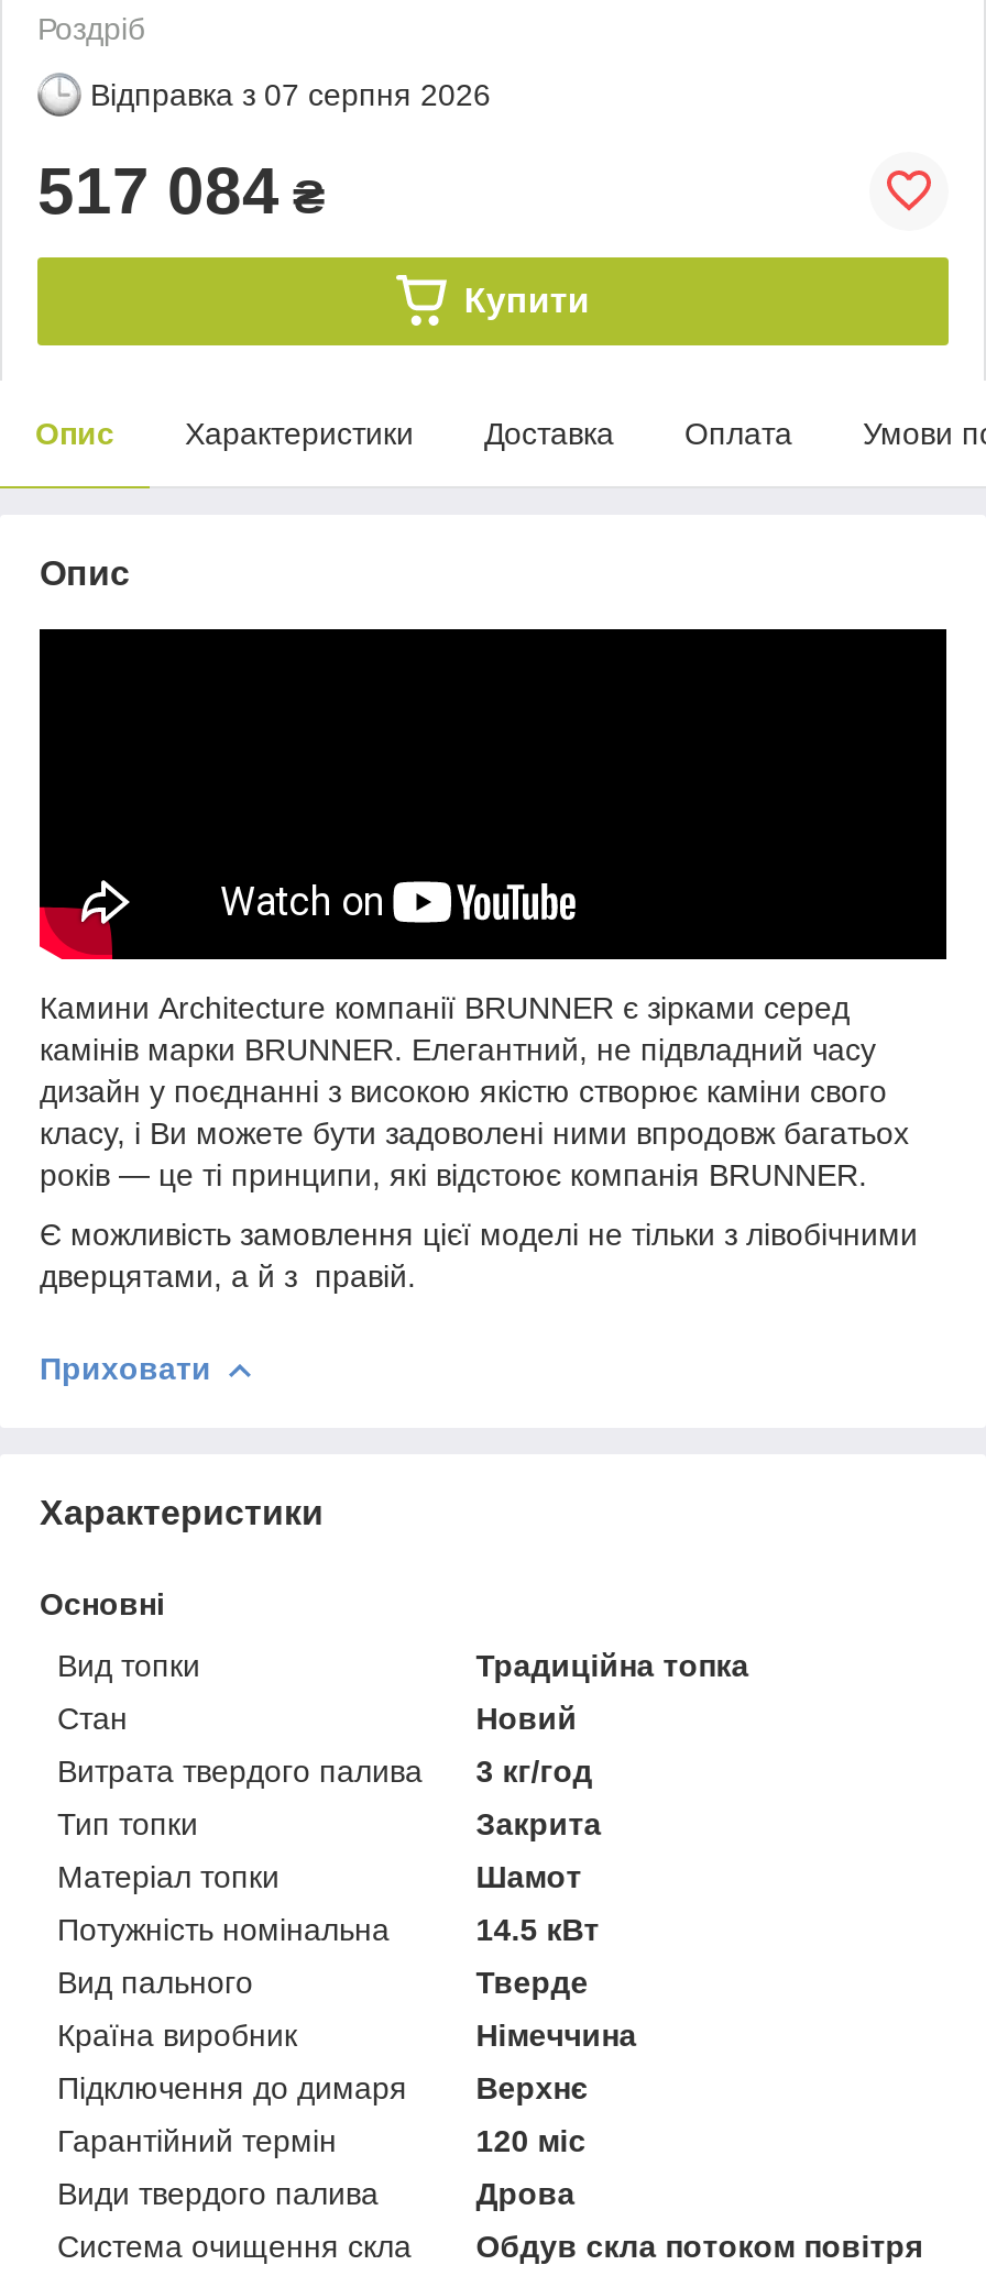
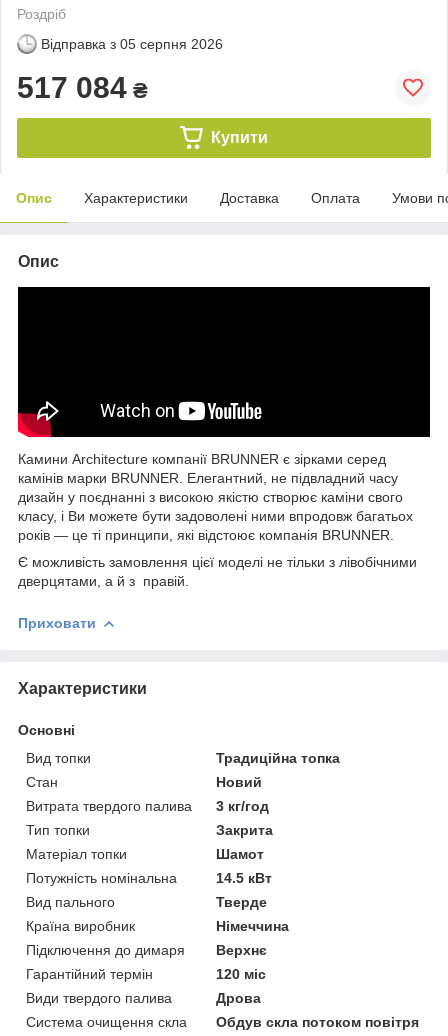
- Відправка з 07 серпня 2026
+ Відправка з 05 серпня 2026
